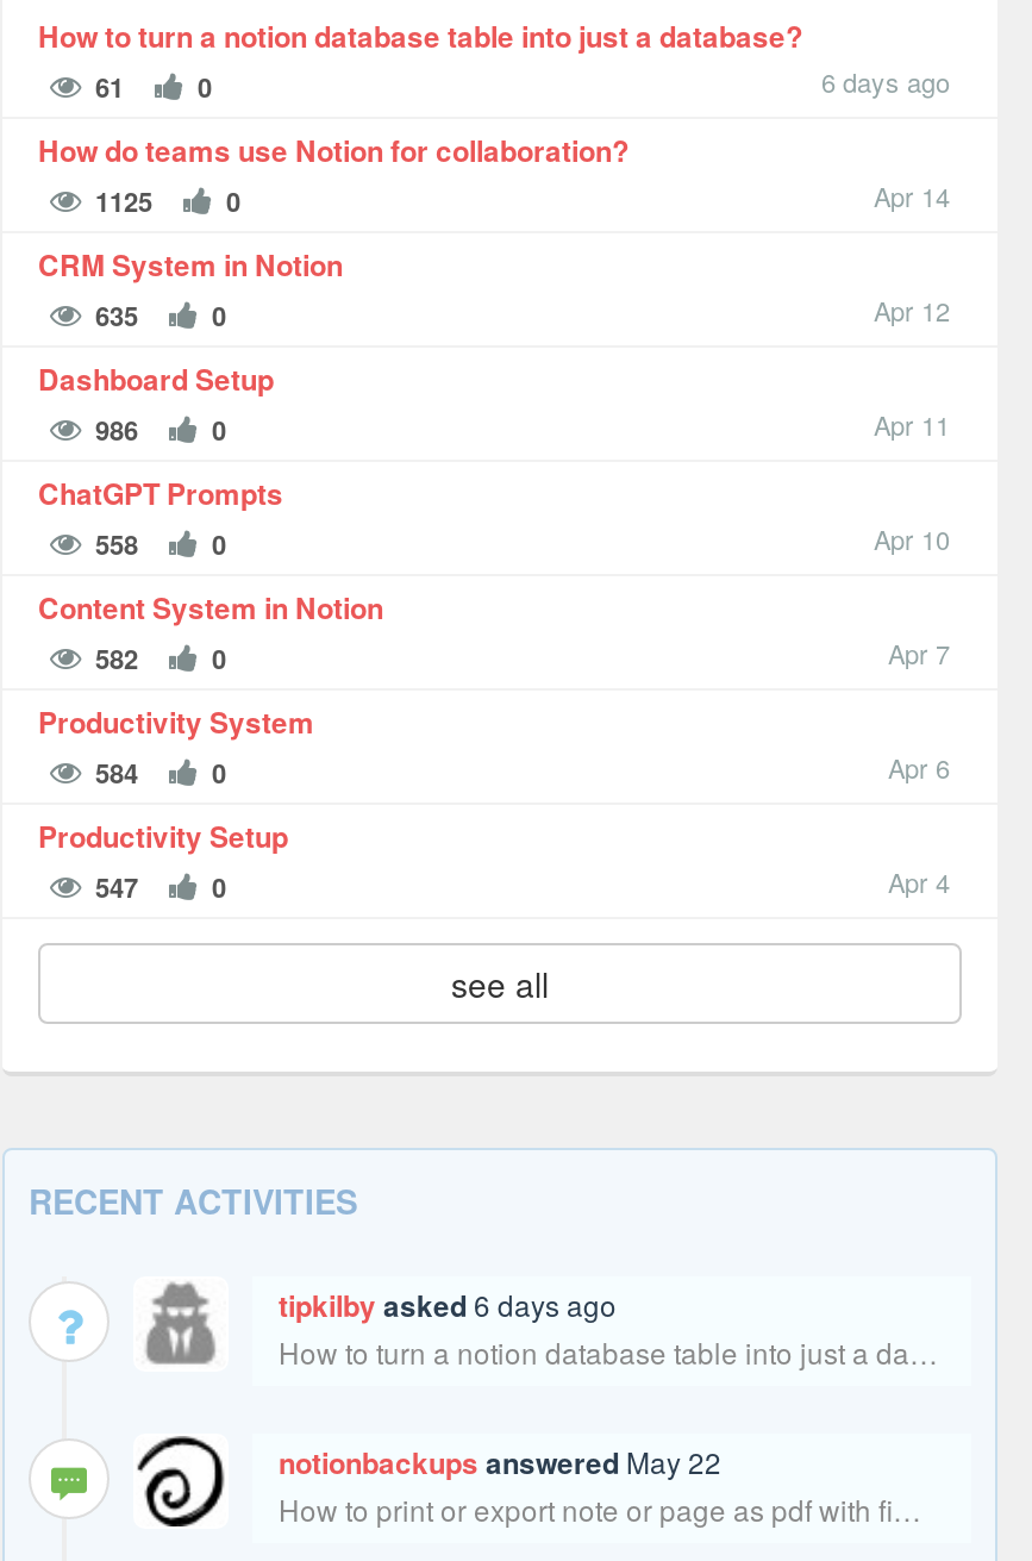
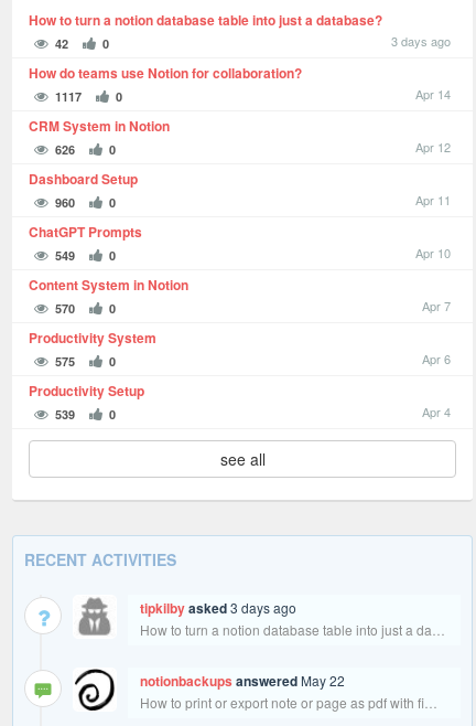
- 61
+ 42

- 6 days ago
+ 3 days ago

- 1125
+ 1117

- 635
+ 626

- 986
+ 960

- 558
+ 549

- 582
+ 570

- 584
+ 575

- 547
+ 539

- tipkilby asked 6 days ago
+ tipkilby asked 3 days ago
